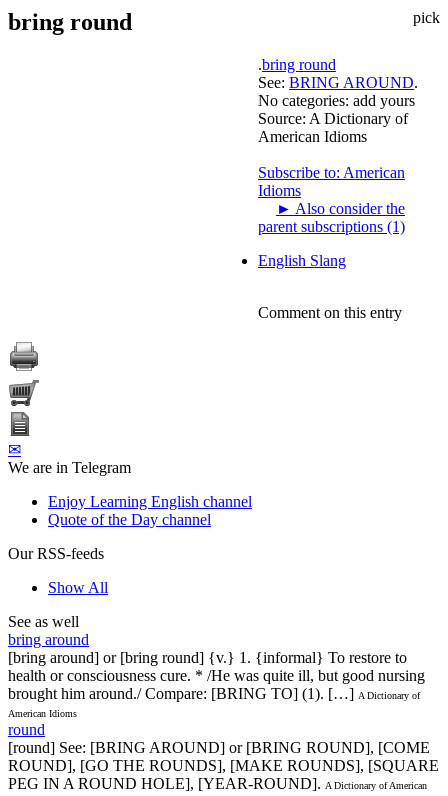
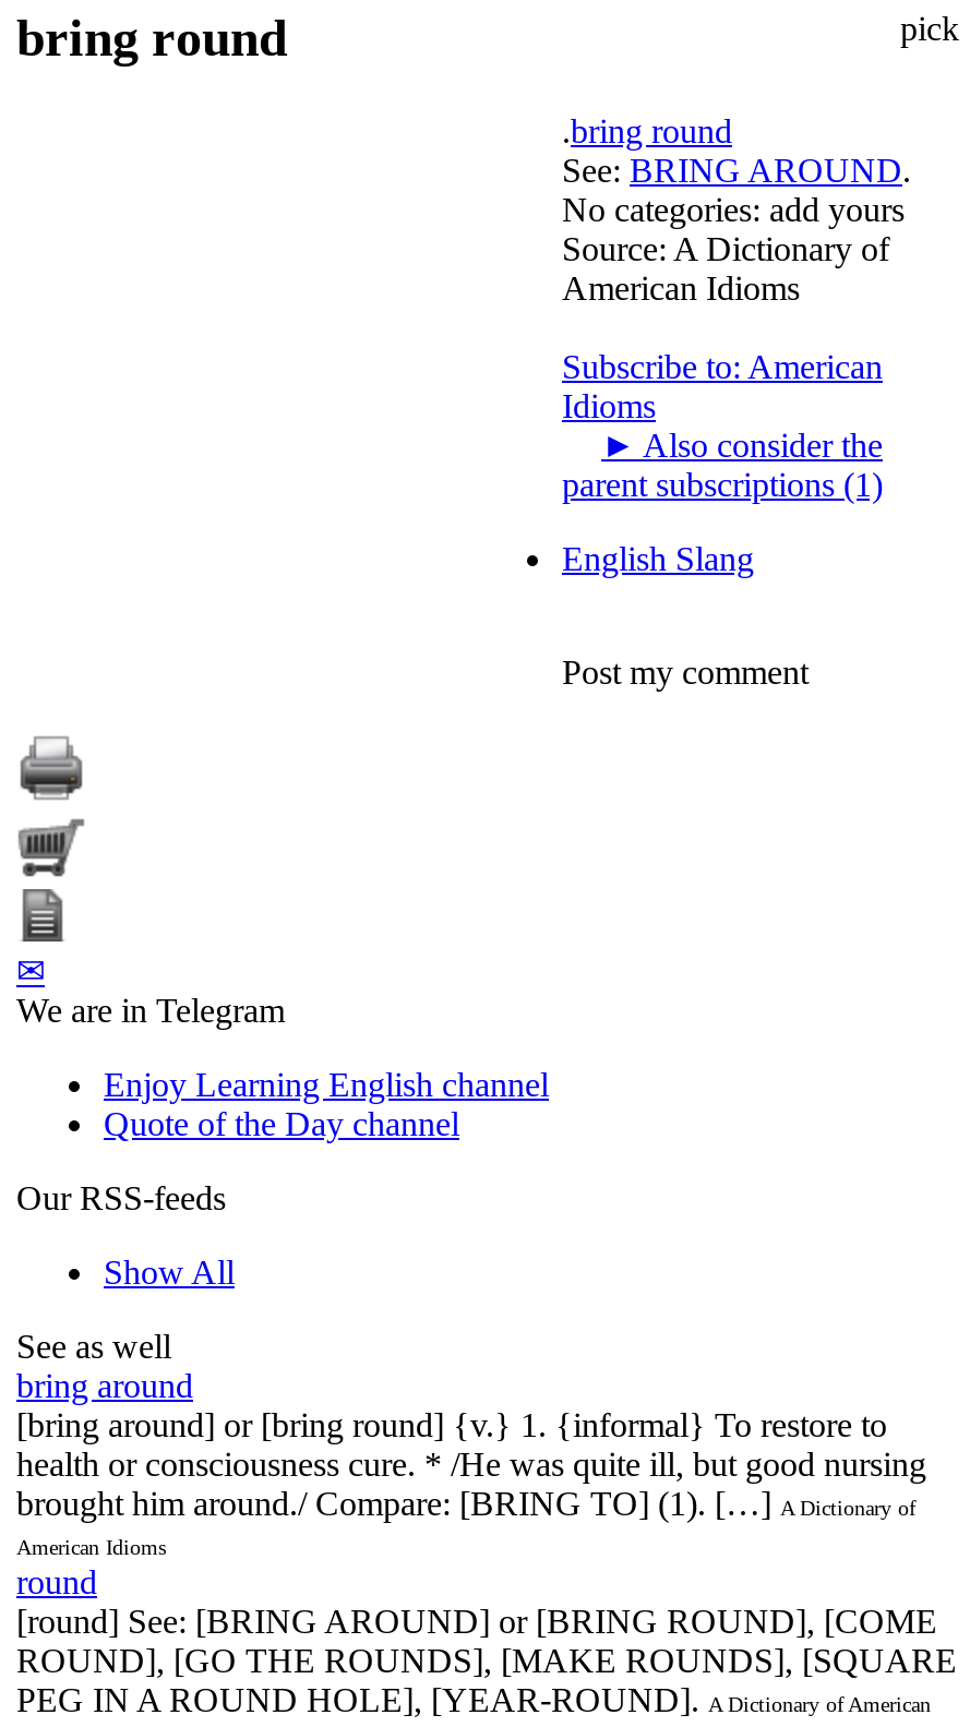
- Comment on this entry
+ Post my comment
